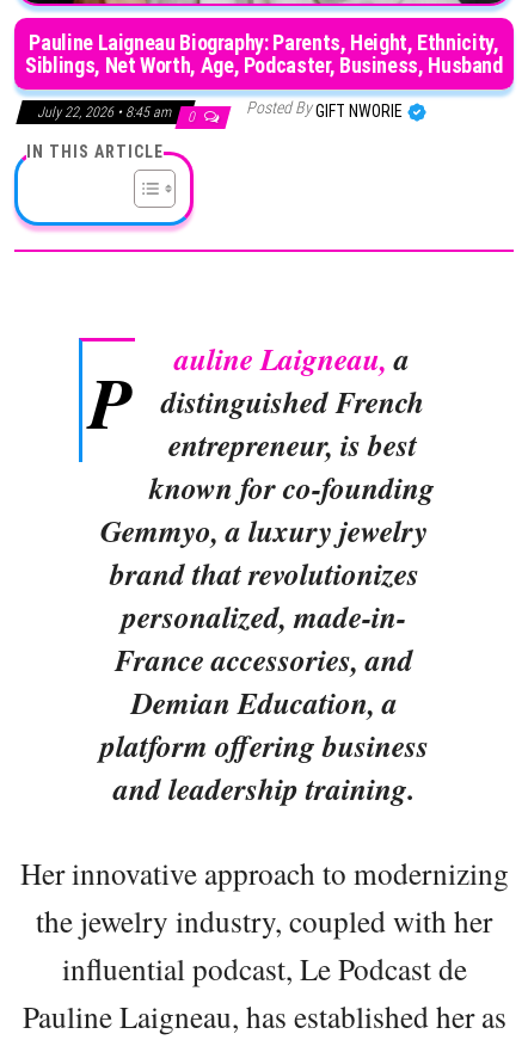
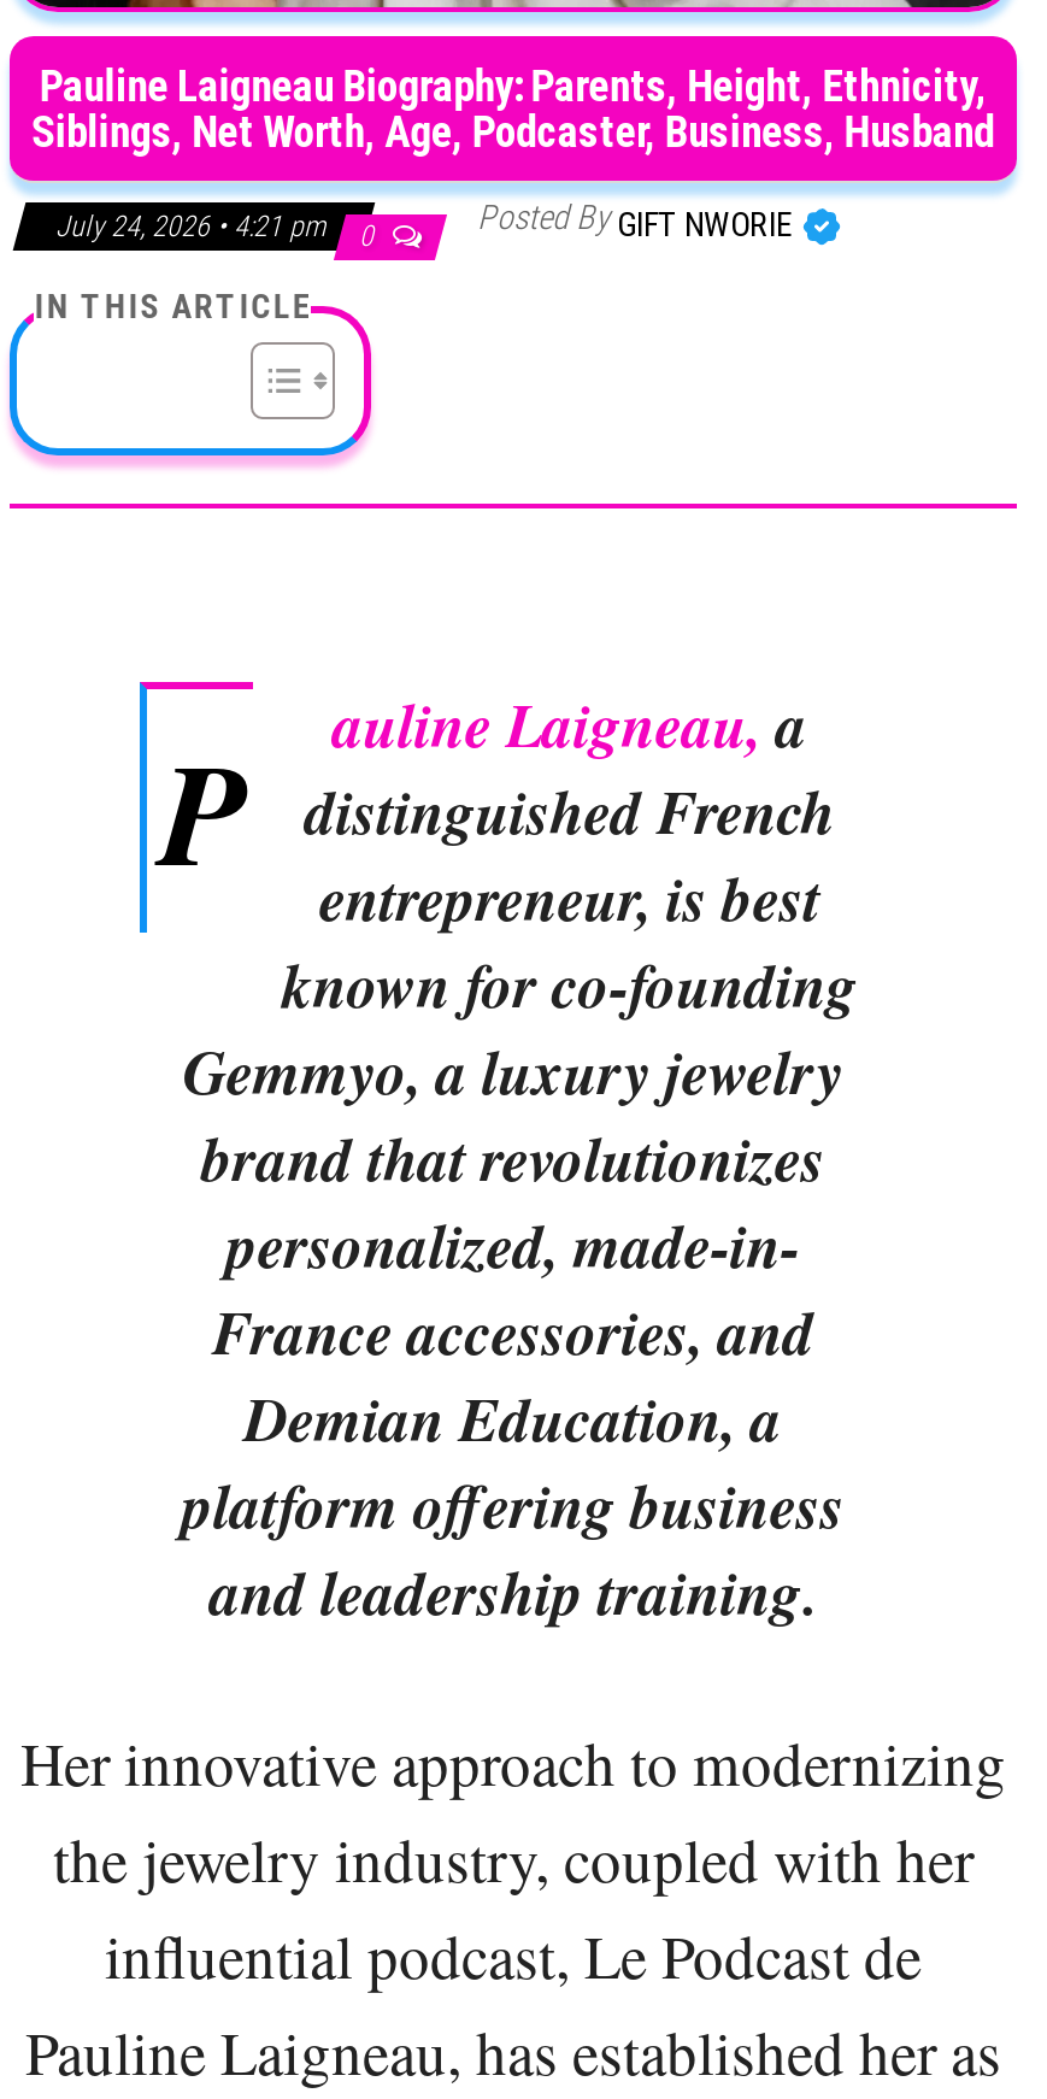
- July 22, 2026 • 8:45 am 0
+ July 24, 2026 • 4:21 pm 0
